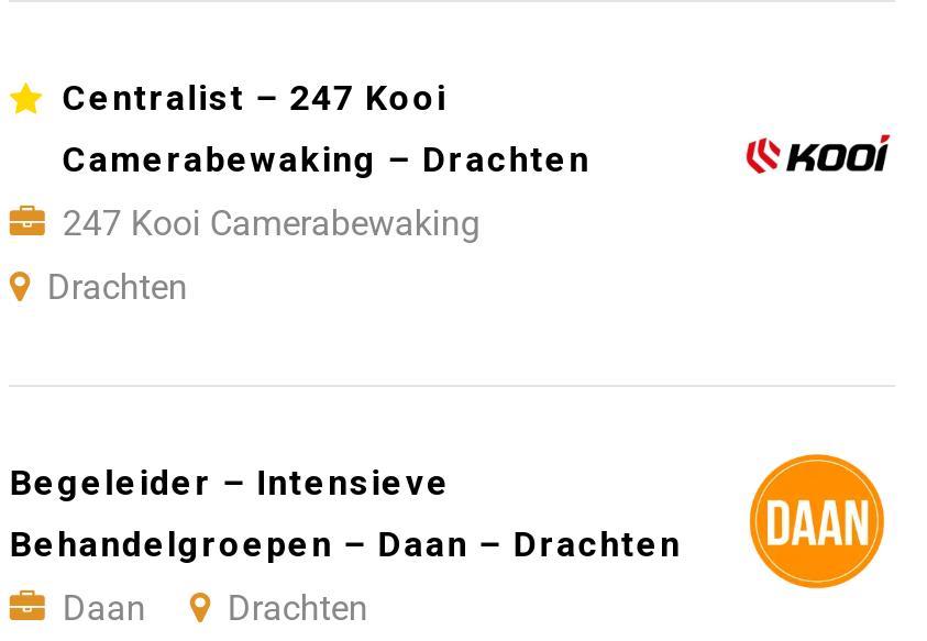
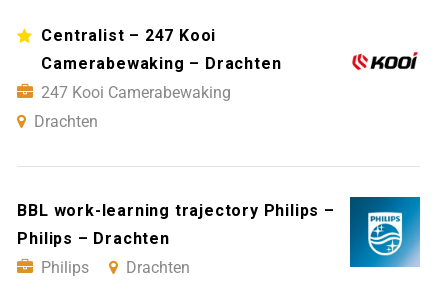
- Begeleider – Intensieve
+ BBL work-learning trajectory Philips –

- [image]
+ [image]

- Behandelgroepen – Daan – Drachten
+ Philips – Drachten

- Daan
+ Philips
